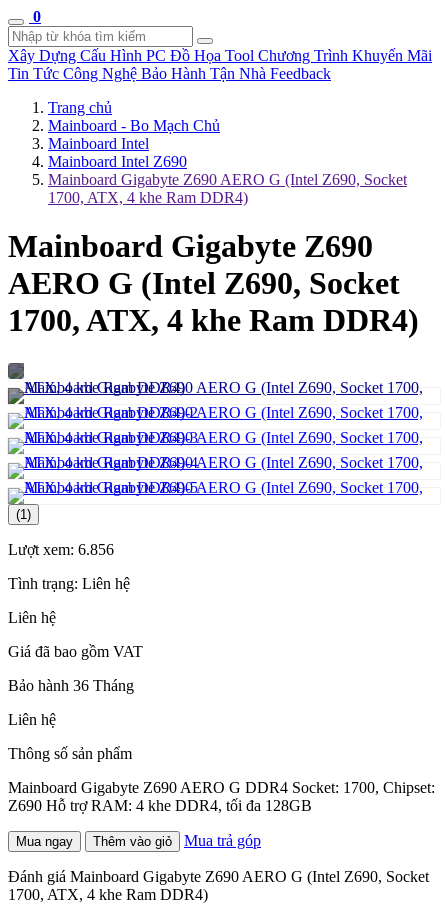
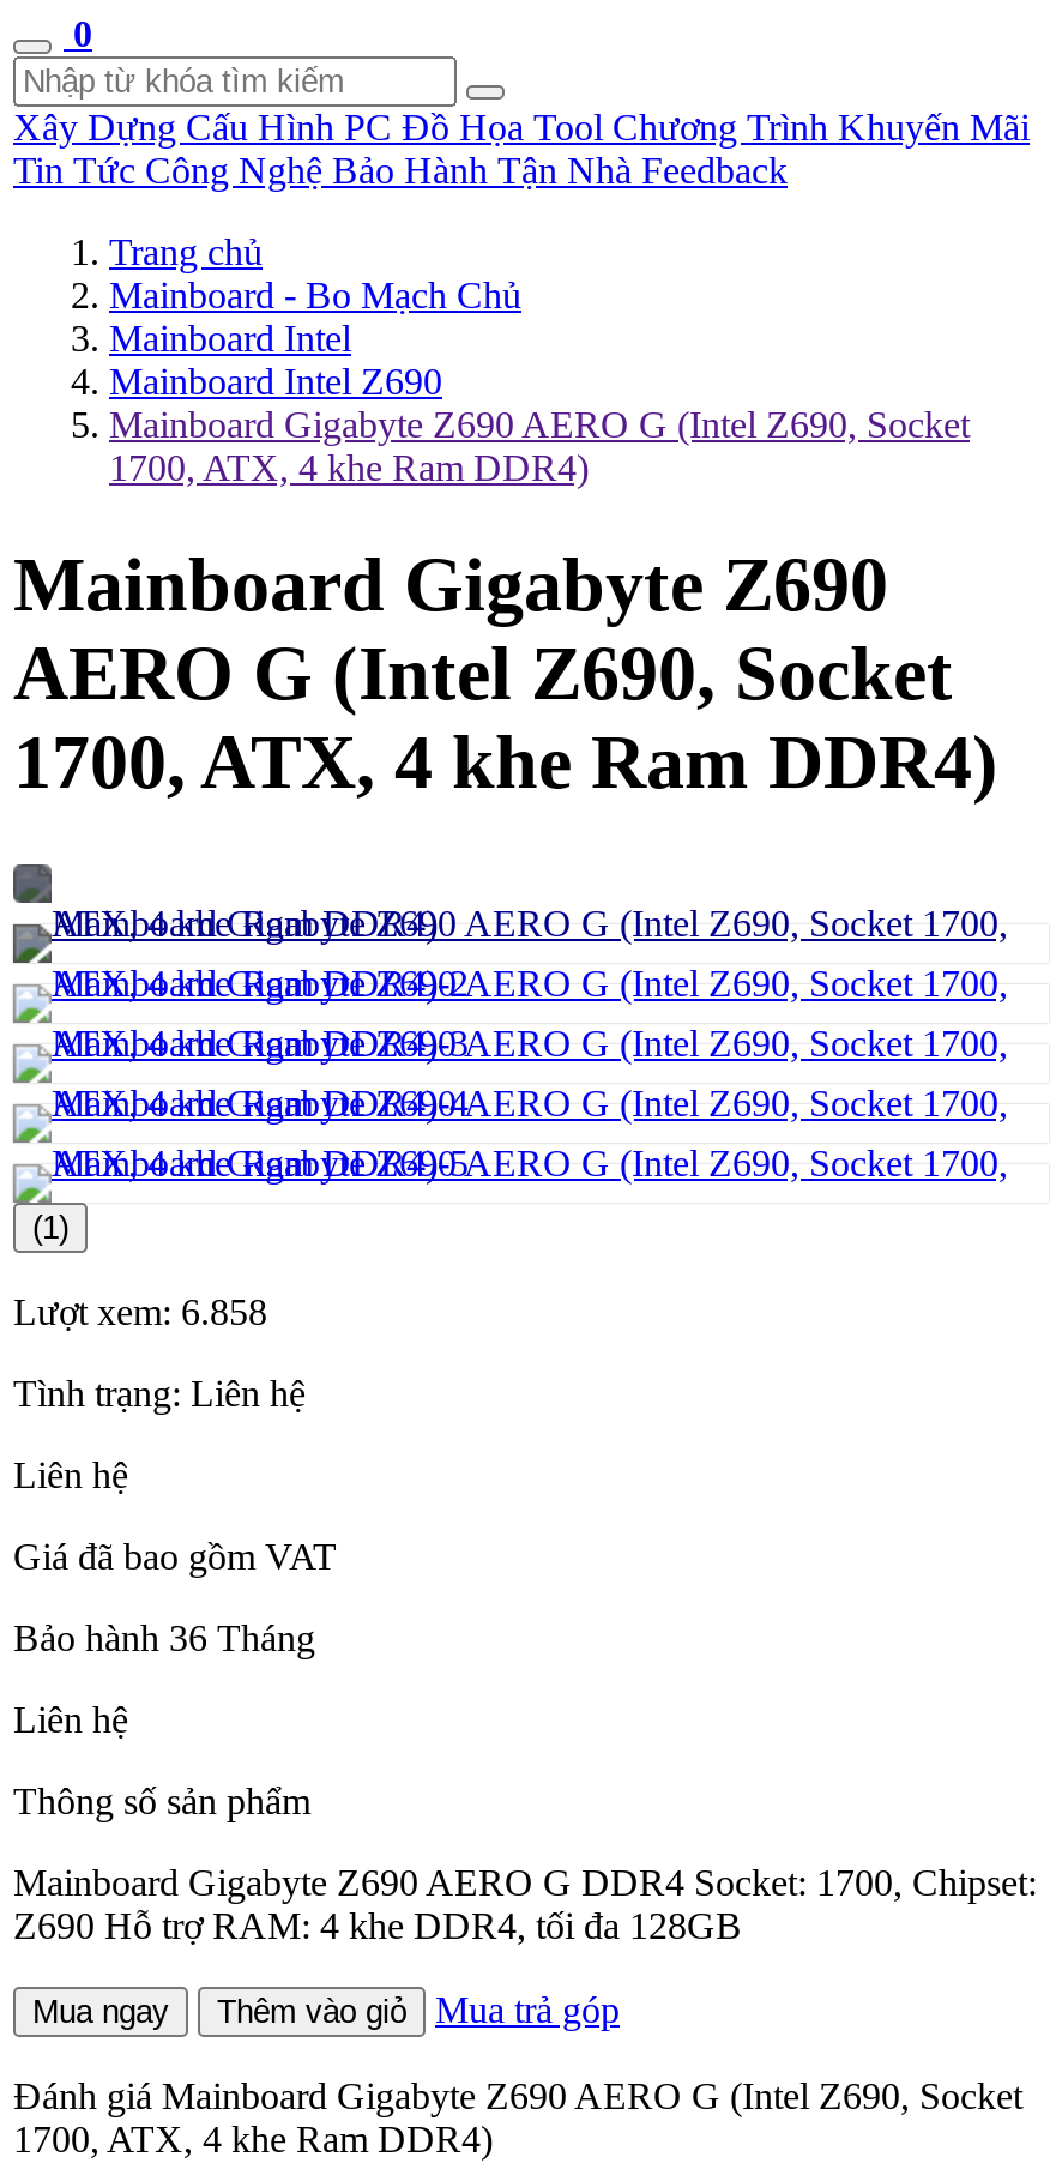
- Lượt xem: 6.856
+ Lượt xem: 6.858
